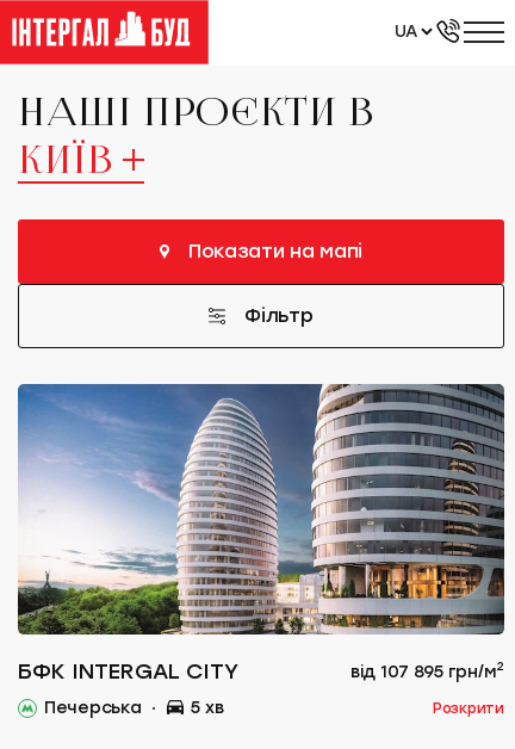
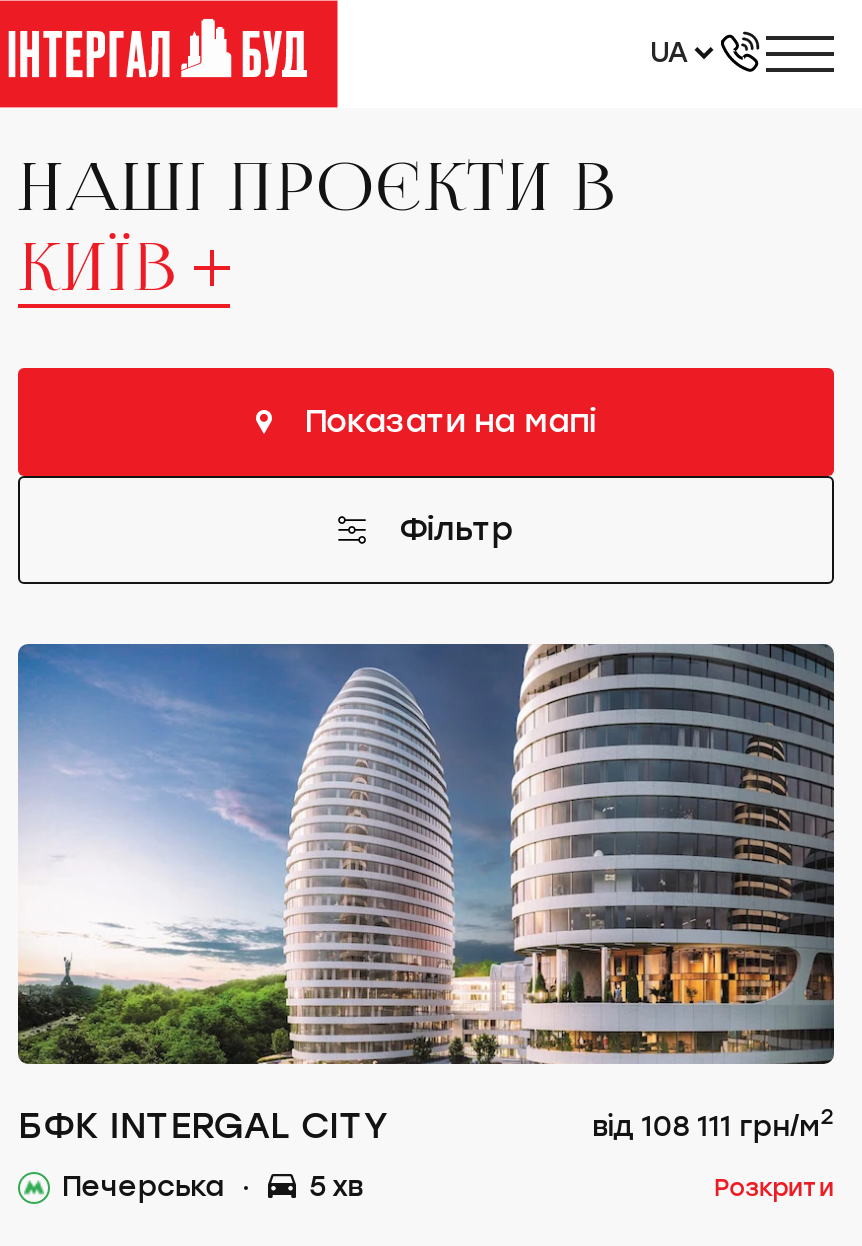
- від 107 895 грн/м2
+ від 108 111 грн/м2
